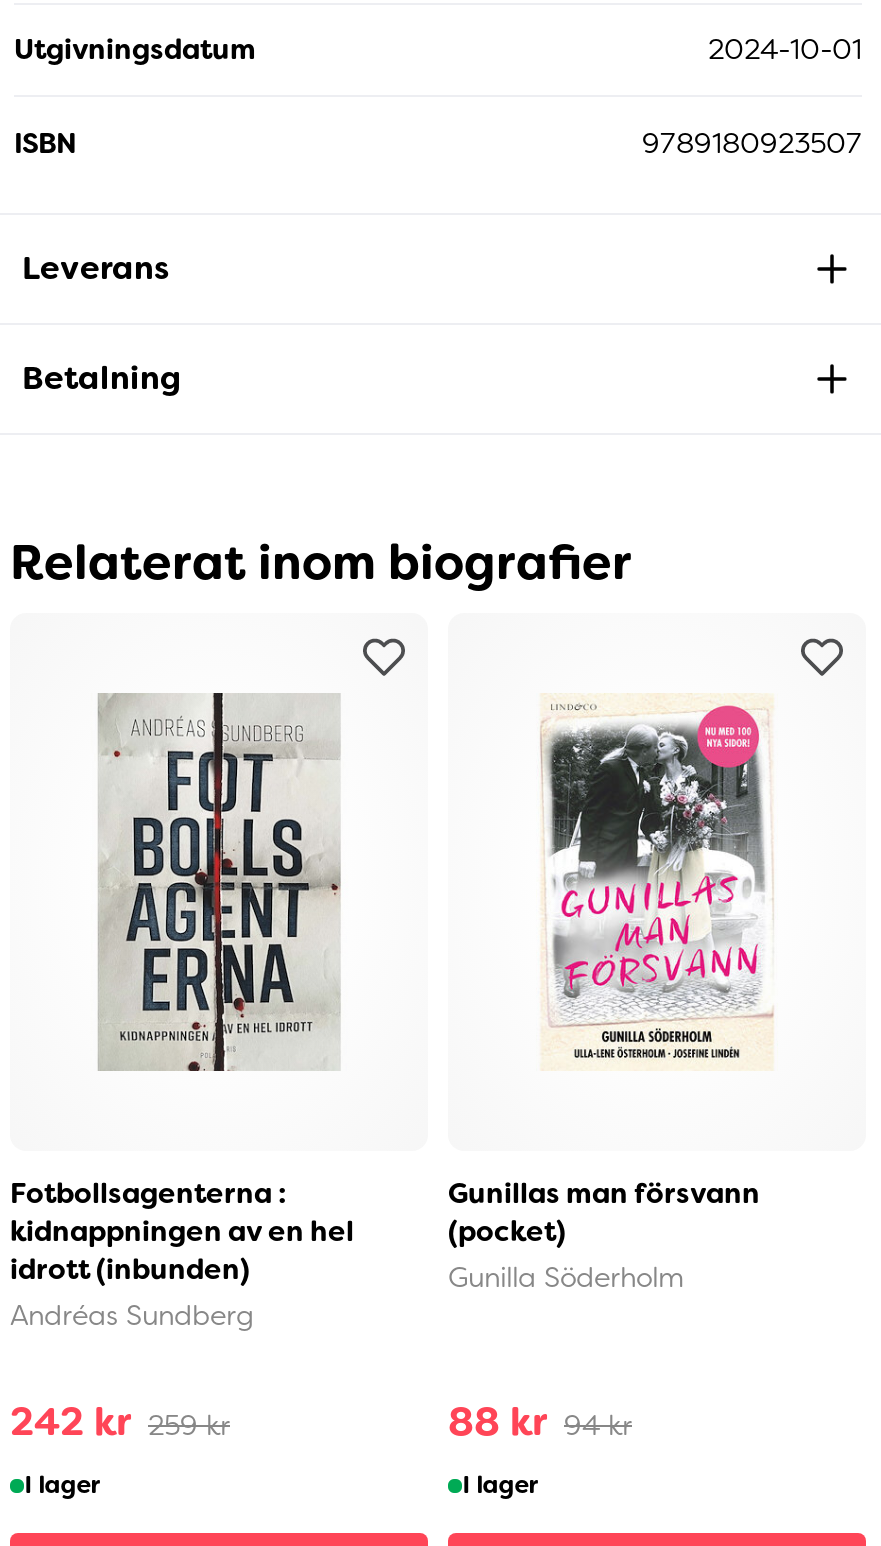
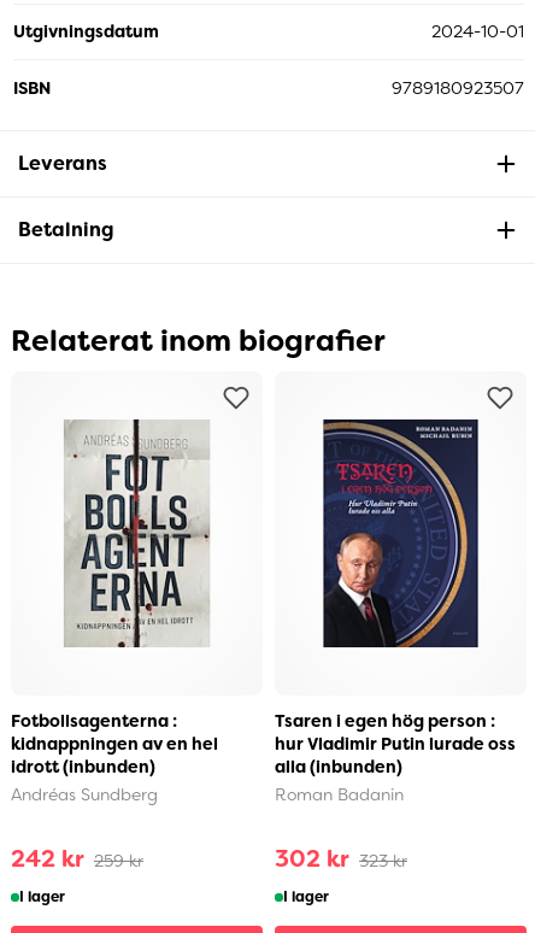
- [image]
+ [image]

- Gunillas man försvann
- (pocket)
- Gunilla Söderholm
+ Tsaren i egen hög person :
+ hur Vladimir Putin lurade oss
+ alla (inbunden)
+ Roman Badanin

- 88 kr 94 kr
+ 302 kr 323 kr
